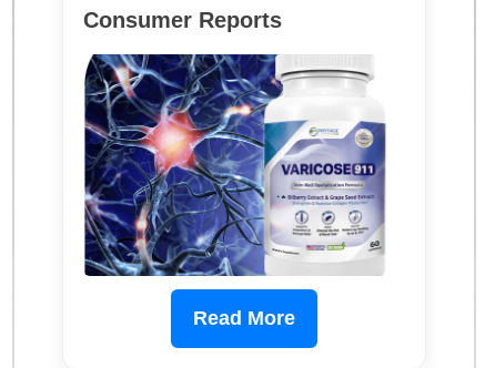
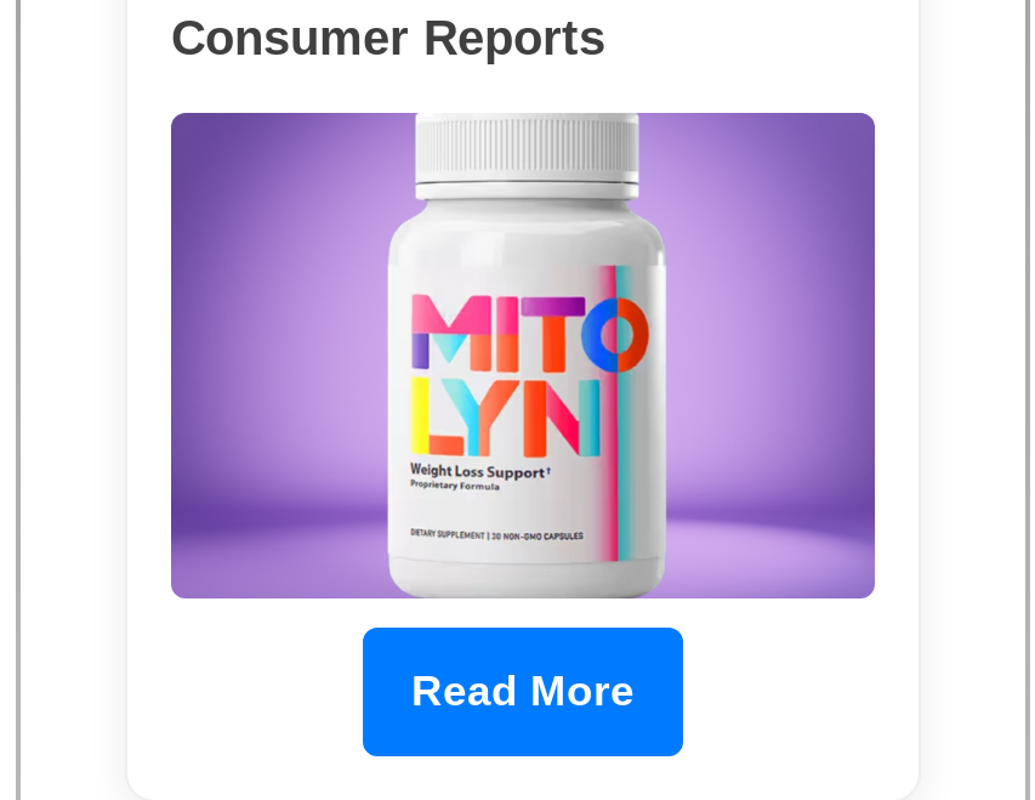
- [image]
+ [image]
